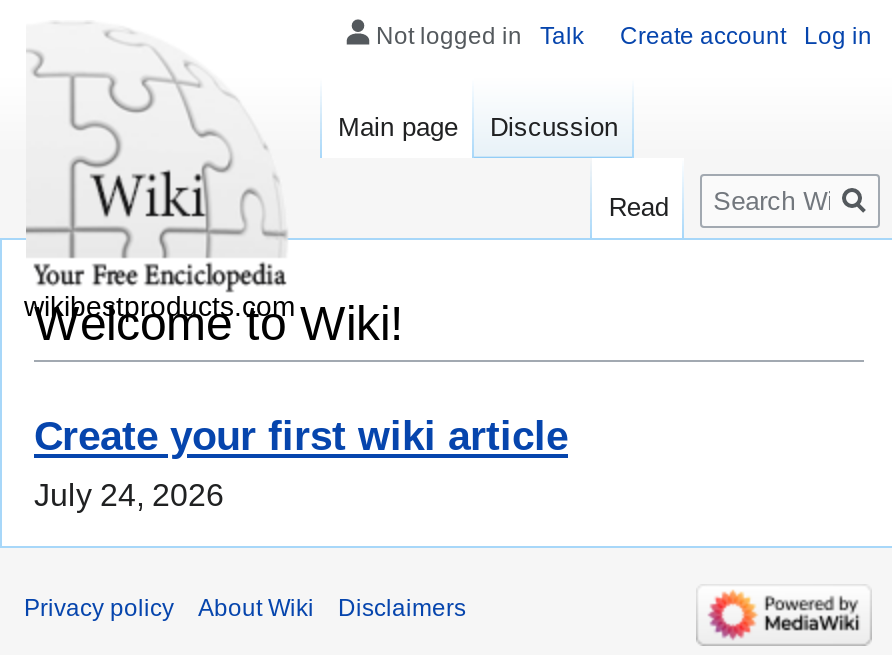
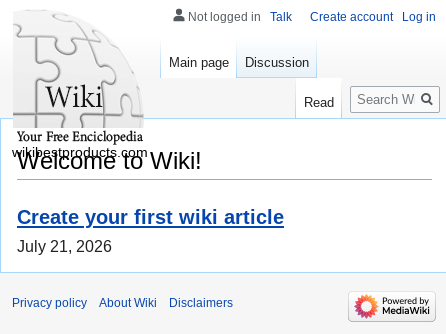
- July 24, 2026
+ July 21, 2026
